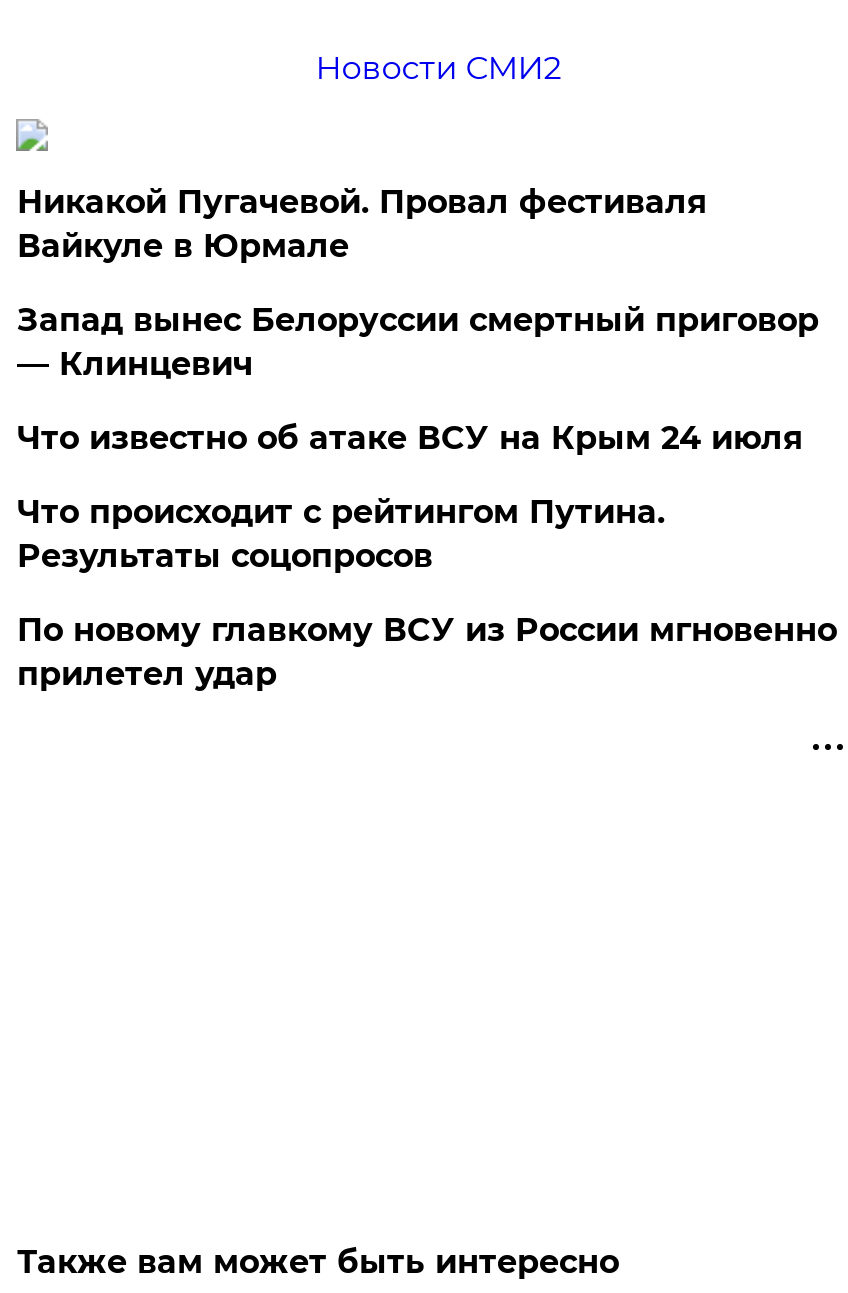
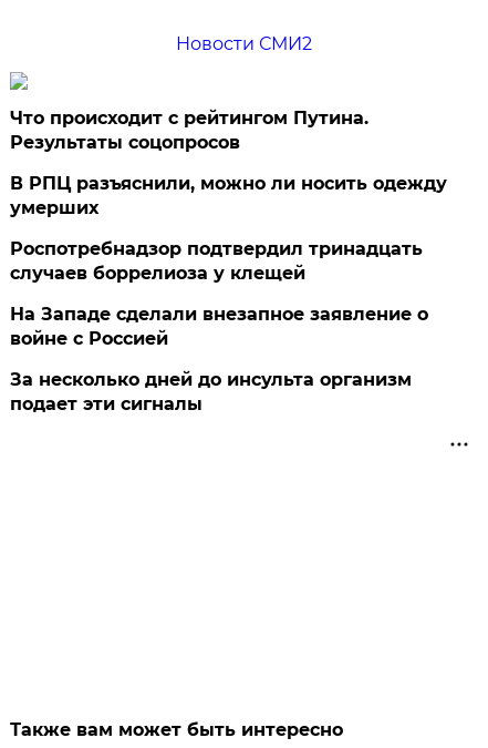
- Никакой Пугачевой. Провал фестиваля
- Вайкуле в Юрмале
- Запад вынес Белоруссии смертный приговор
- — Клинцевич
- Что известно об атаке ВСУ на Крым 24 июля

moved up: Что происходит с рейтингом Путина. | Результаты соцопросов

- По новому главкому ВСУ из России мгновенно
- прилетел удар
+ В РПЦ разъяснили, можно ли носить одежду
+ умерших
+ Роспотребнадзор подтвердил тринадцать
+ случаев боррелиоза у клещей
+ На Западе сделали внезапное заявление о
+ войне с Россией
+ За несколько дней до инсульта организм
+ подает эти сигналы
